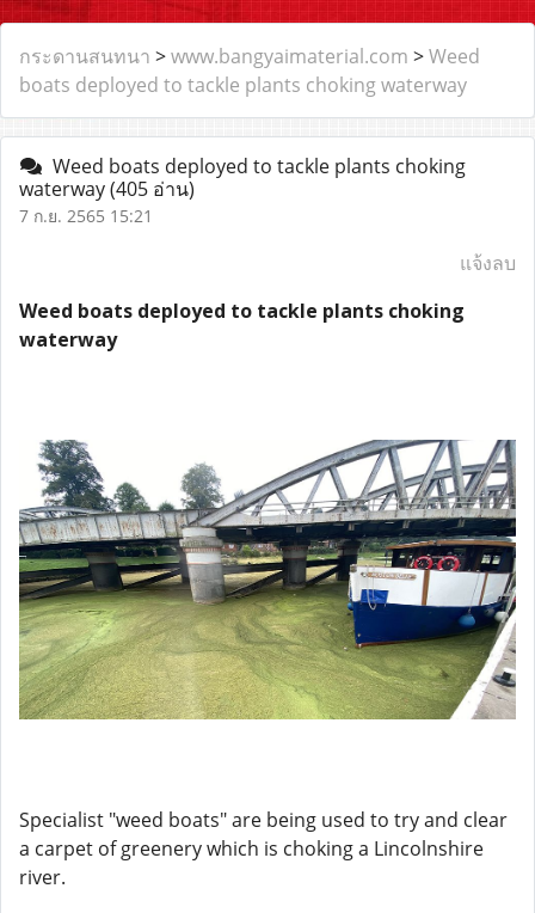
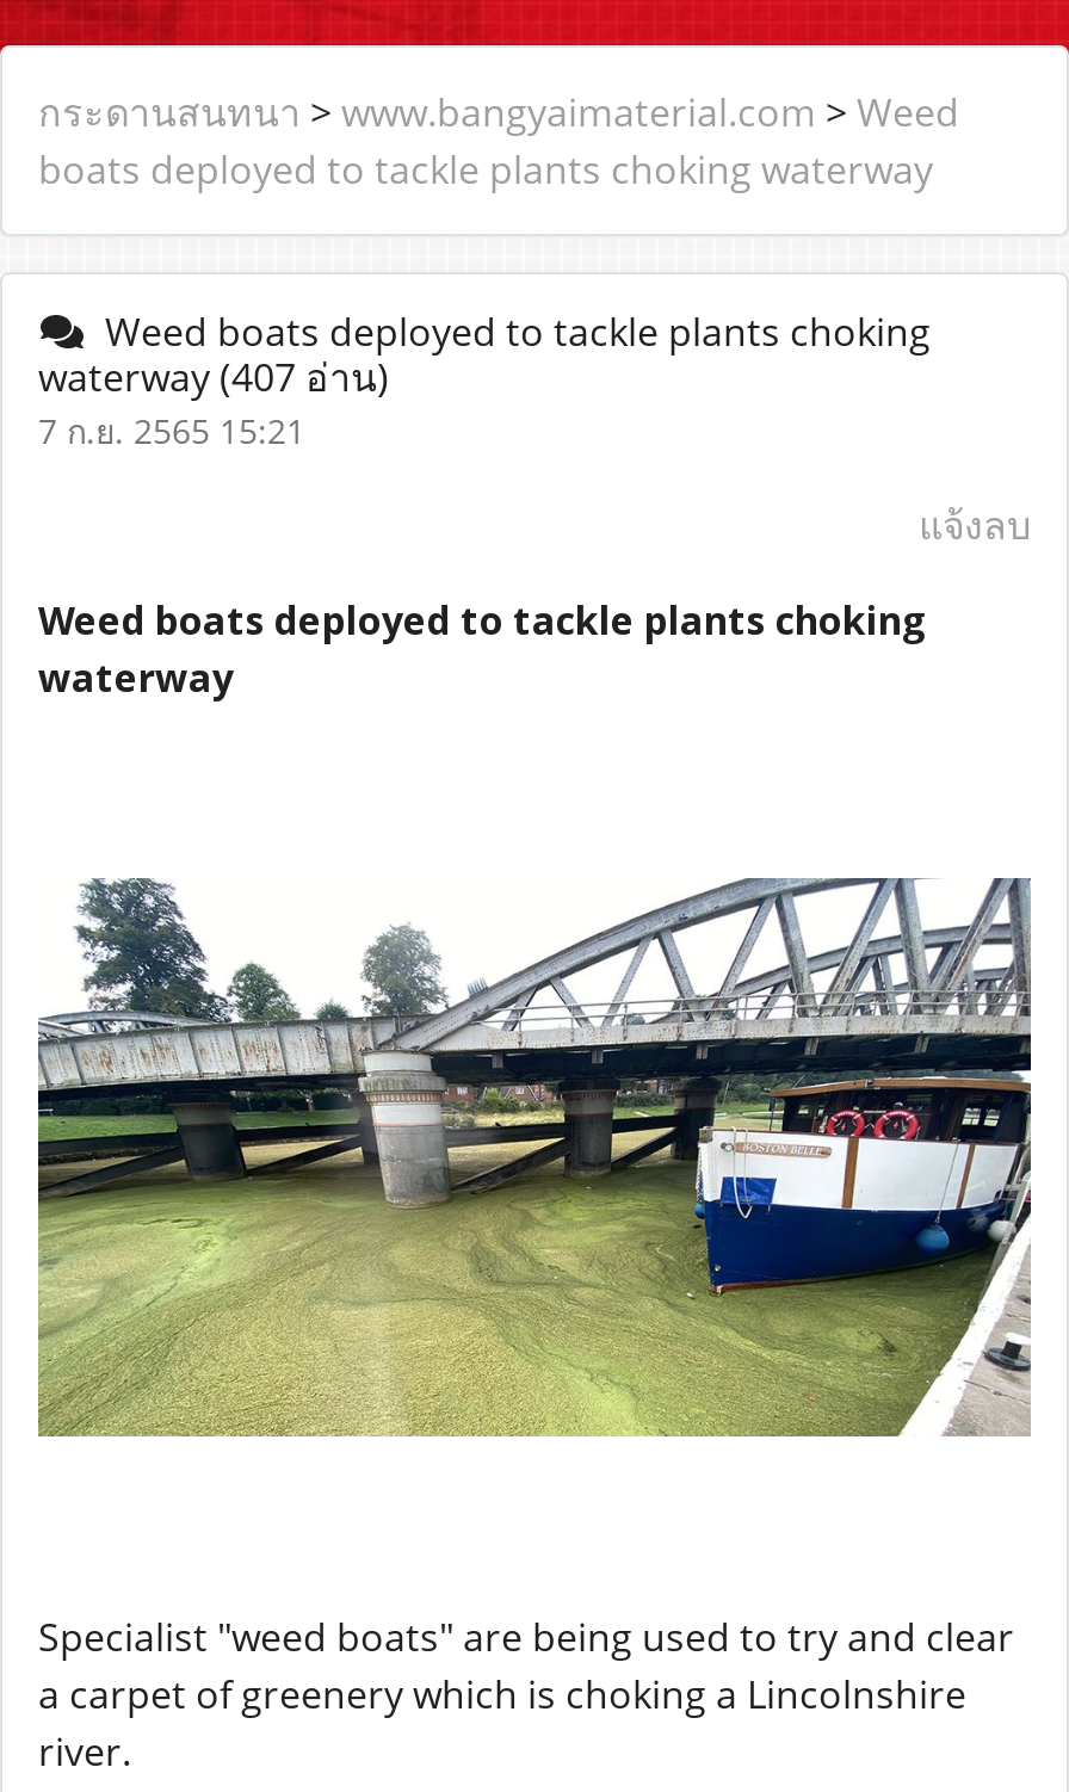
- waterway (405 อ่าน)
+ waterway (407 อ่าน)
